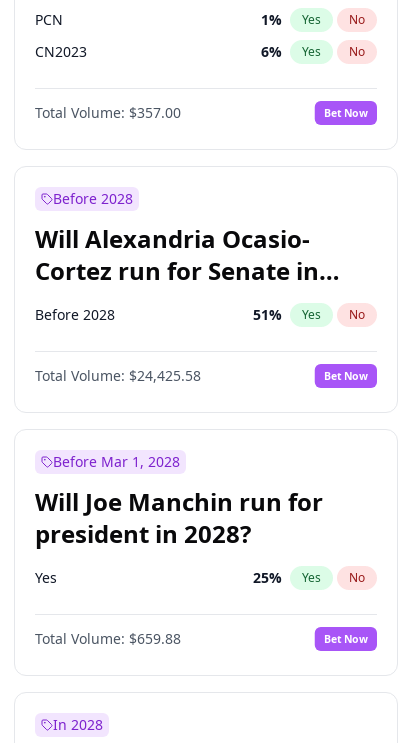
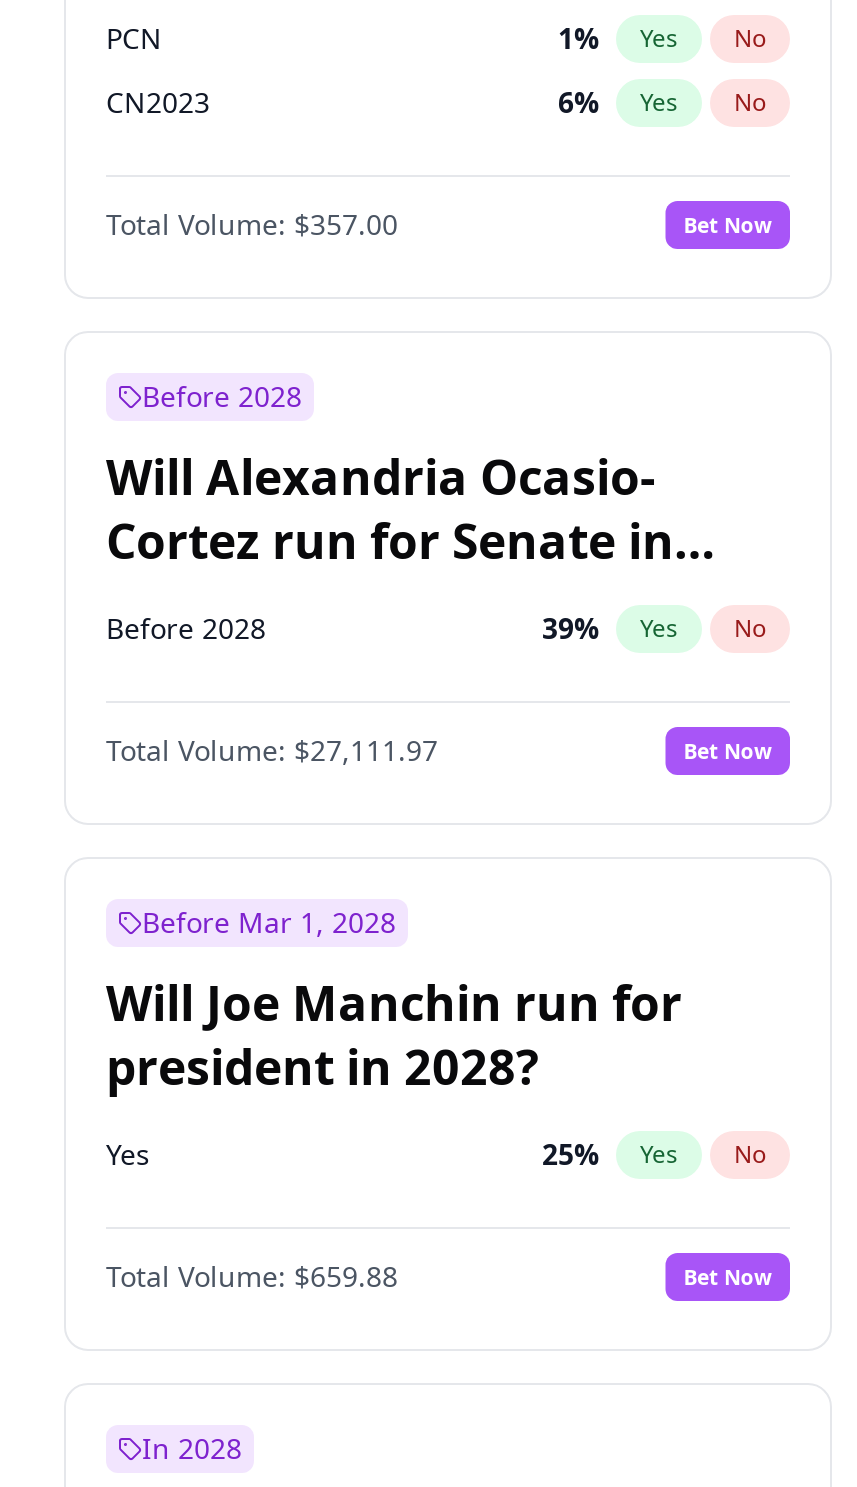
- 51% Yes No
+ 39% Yes No

- Total Volume: $24,425.58
+ Total Volume: $27,111.97
